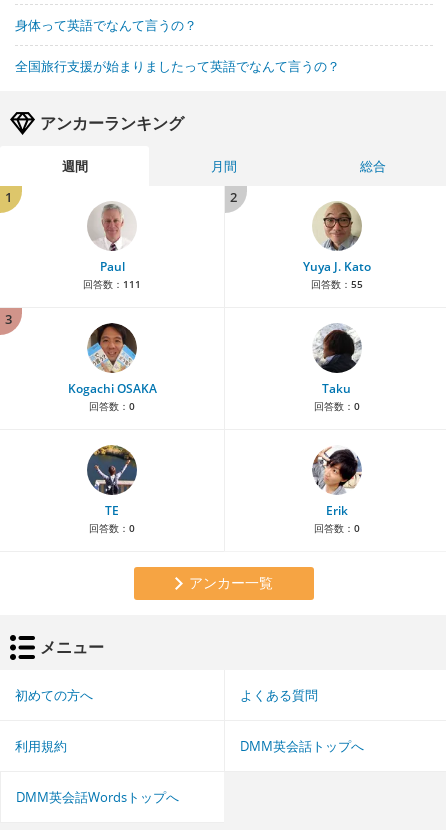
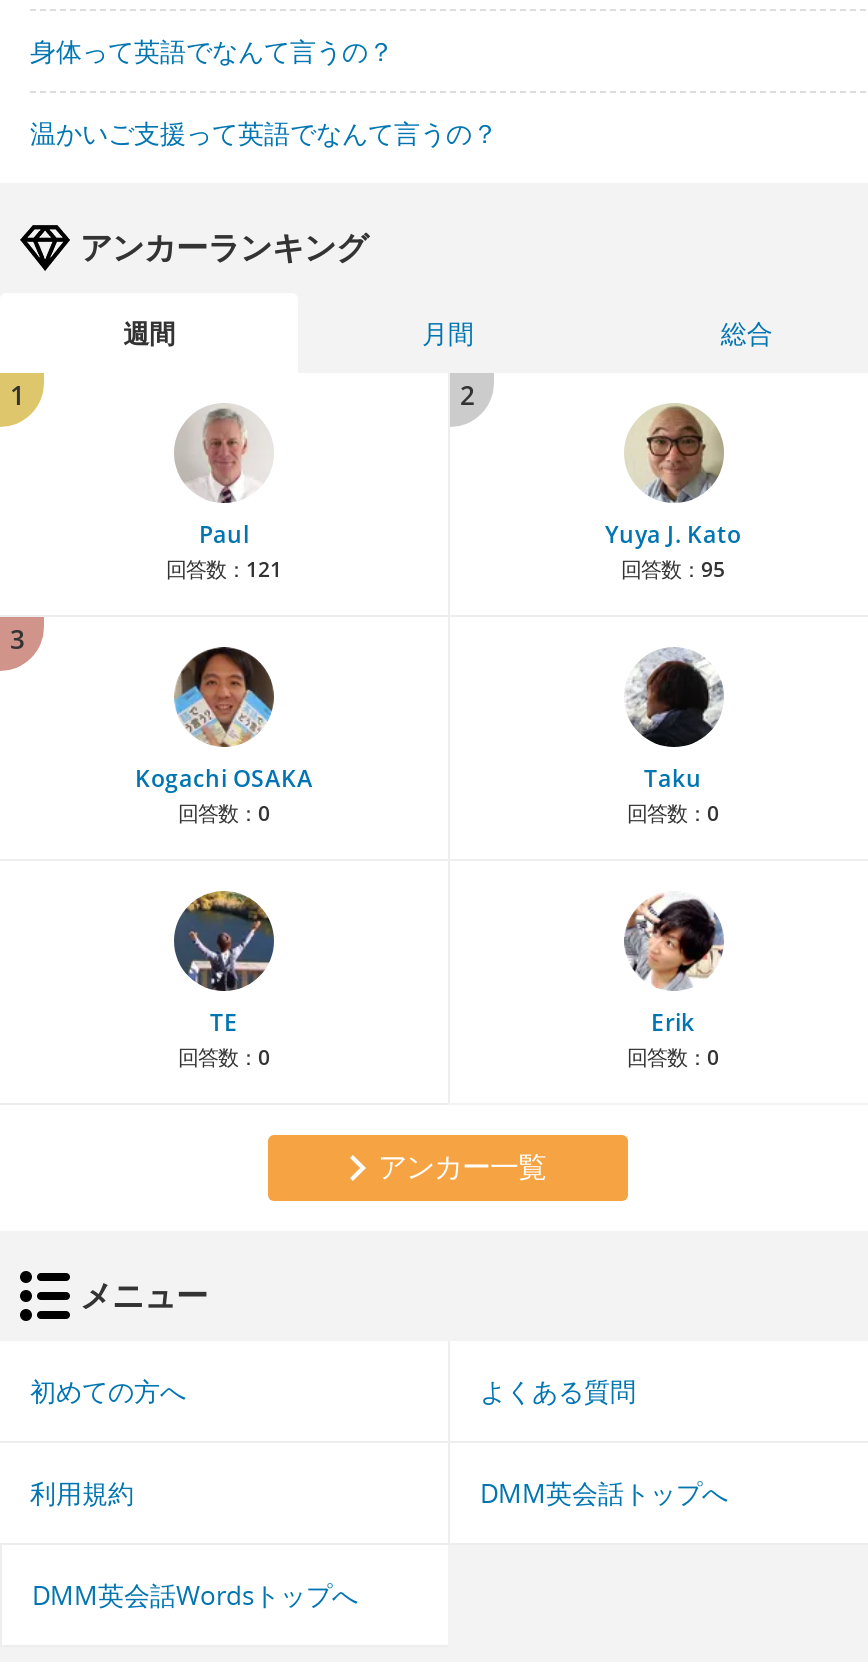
- 全国旅行支援が始まりましたって英語でなんて言うの？
+ 温かいご支援って英語でなんて言うの？

- 回答数：111
+ 回答数：121

- 回答数：55
+ 回答数：95
